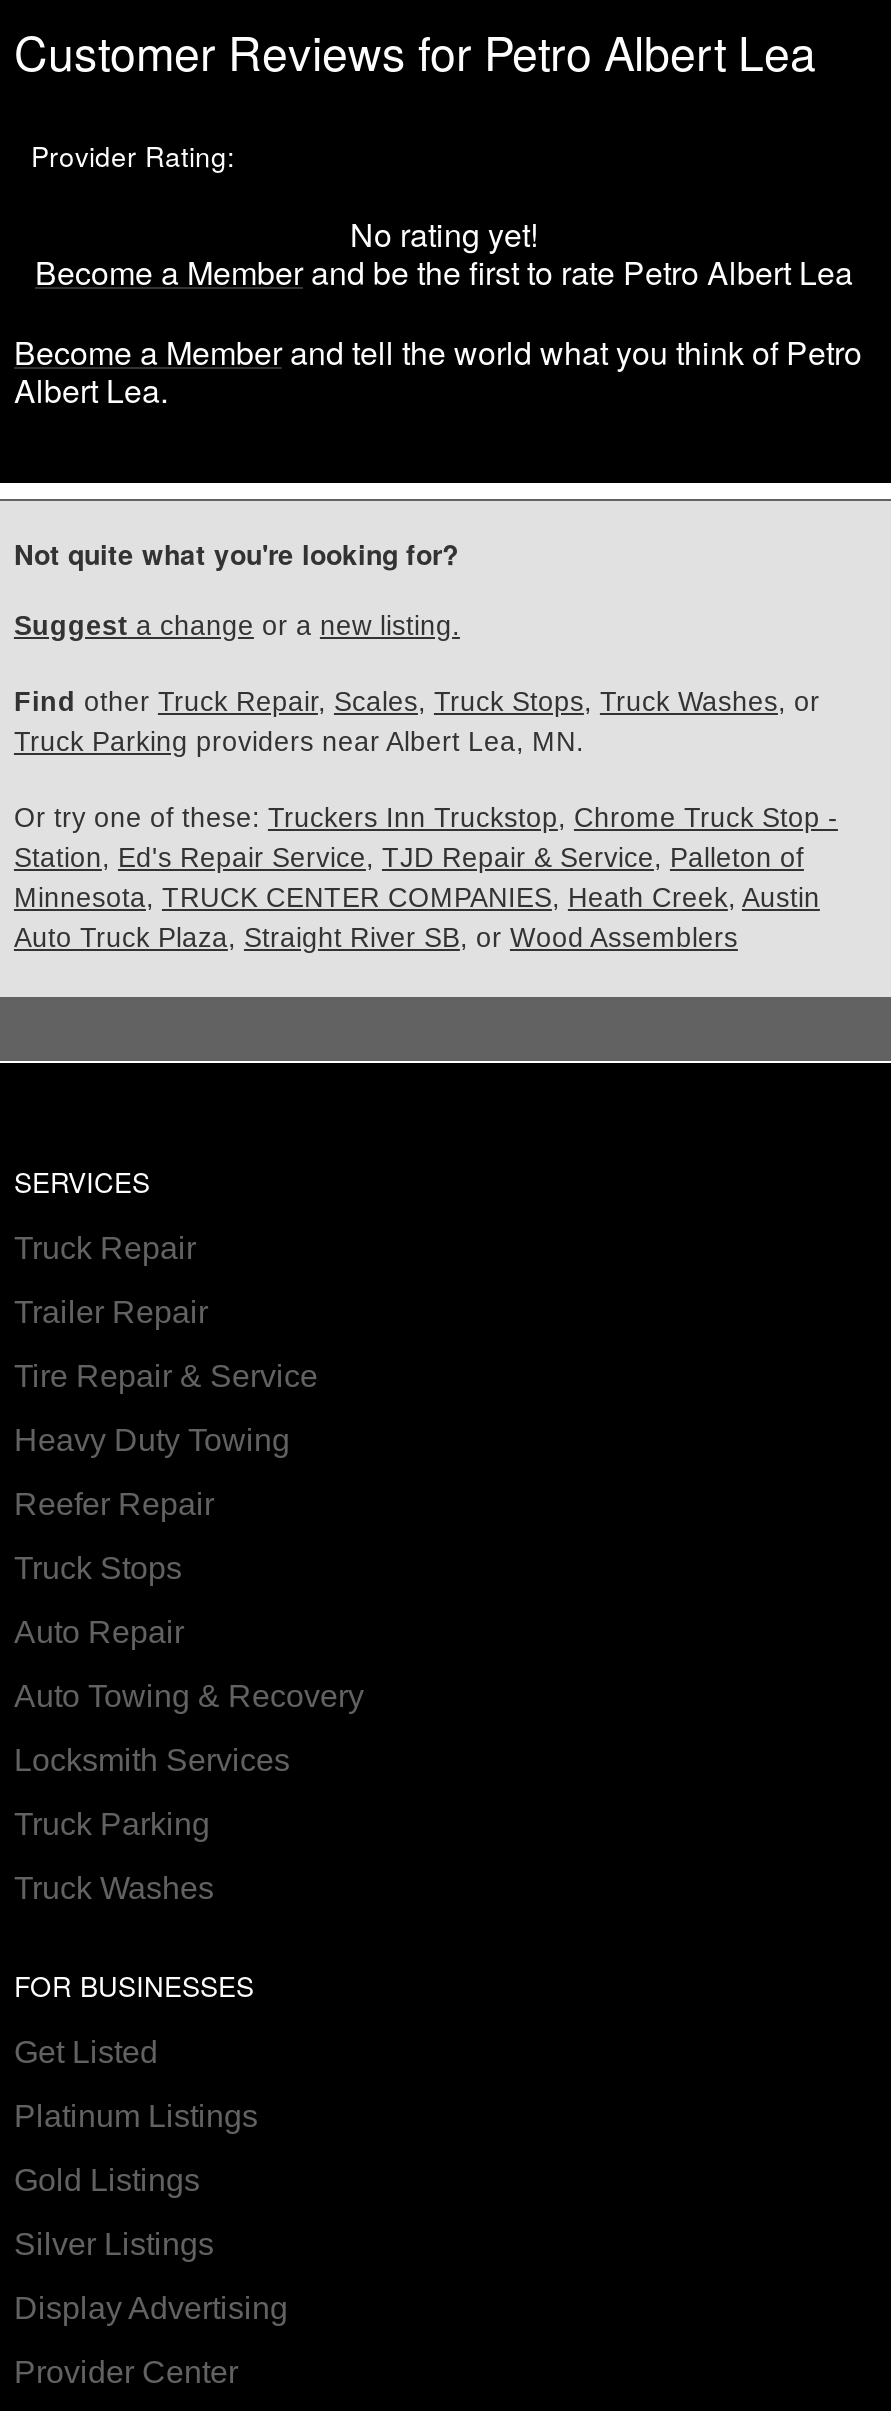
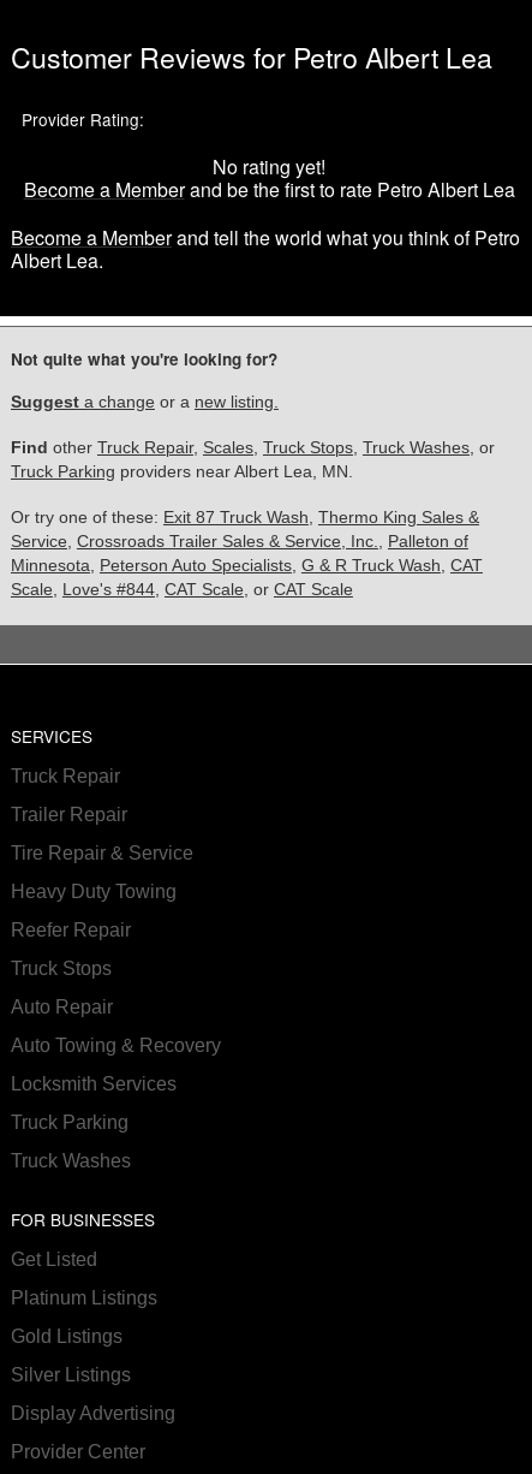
- Or try one of these: Truckers Inn Truckstop, Chrome Truck Stop -
- Station, Ed's Repair Service, TJD Repair & Service, Palleton of
- Minnesota, TRUCK CENTER COMPANIES, Heath Creek, Austin
- Auto Truck Plaza, Straight River SB, or Wood Assemblers
+ Or try one of these: Exit 87 Truck Wash, Thermo King Sales &
+ Service, Crossroads Trailer Sales & Service, Inc., Palleton of
+ Minnesota, Peterson Auto Specialists, G & R Truck Wash, CAT
+ Scale, Love's #844, CAT Scale, or CAT Scale
